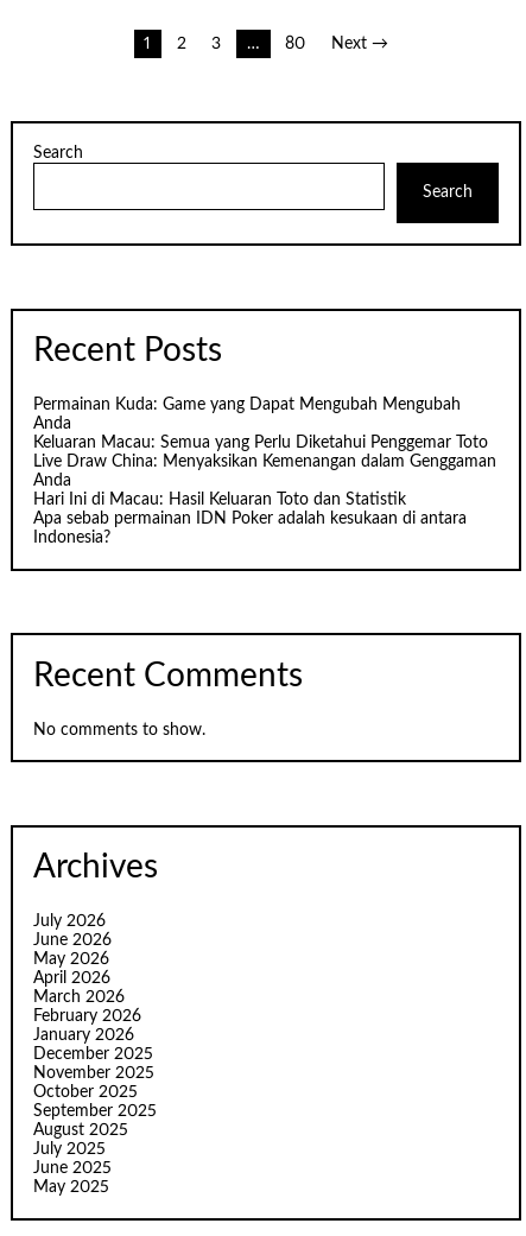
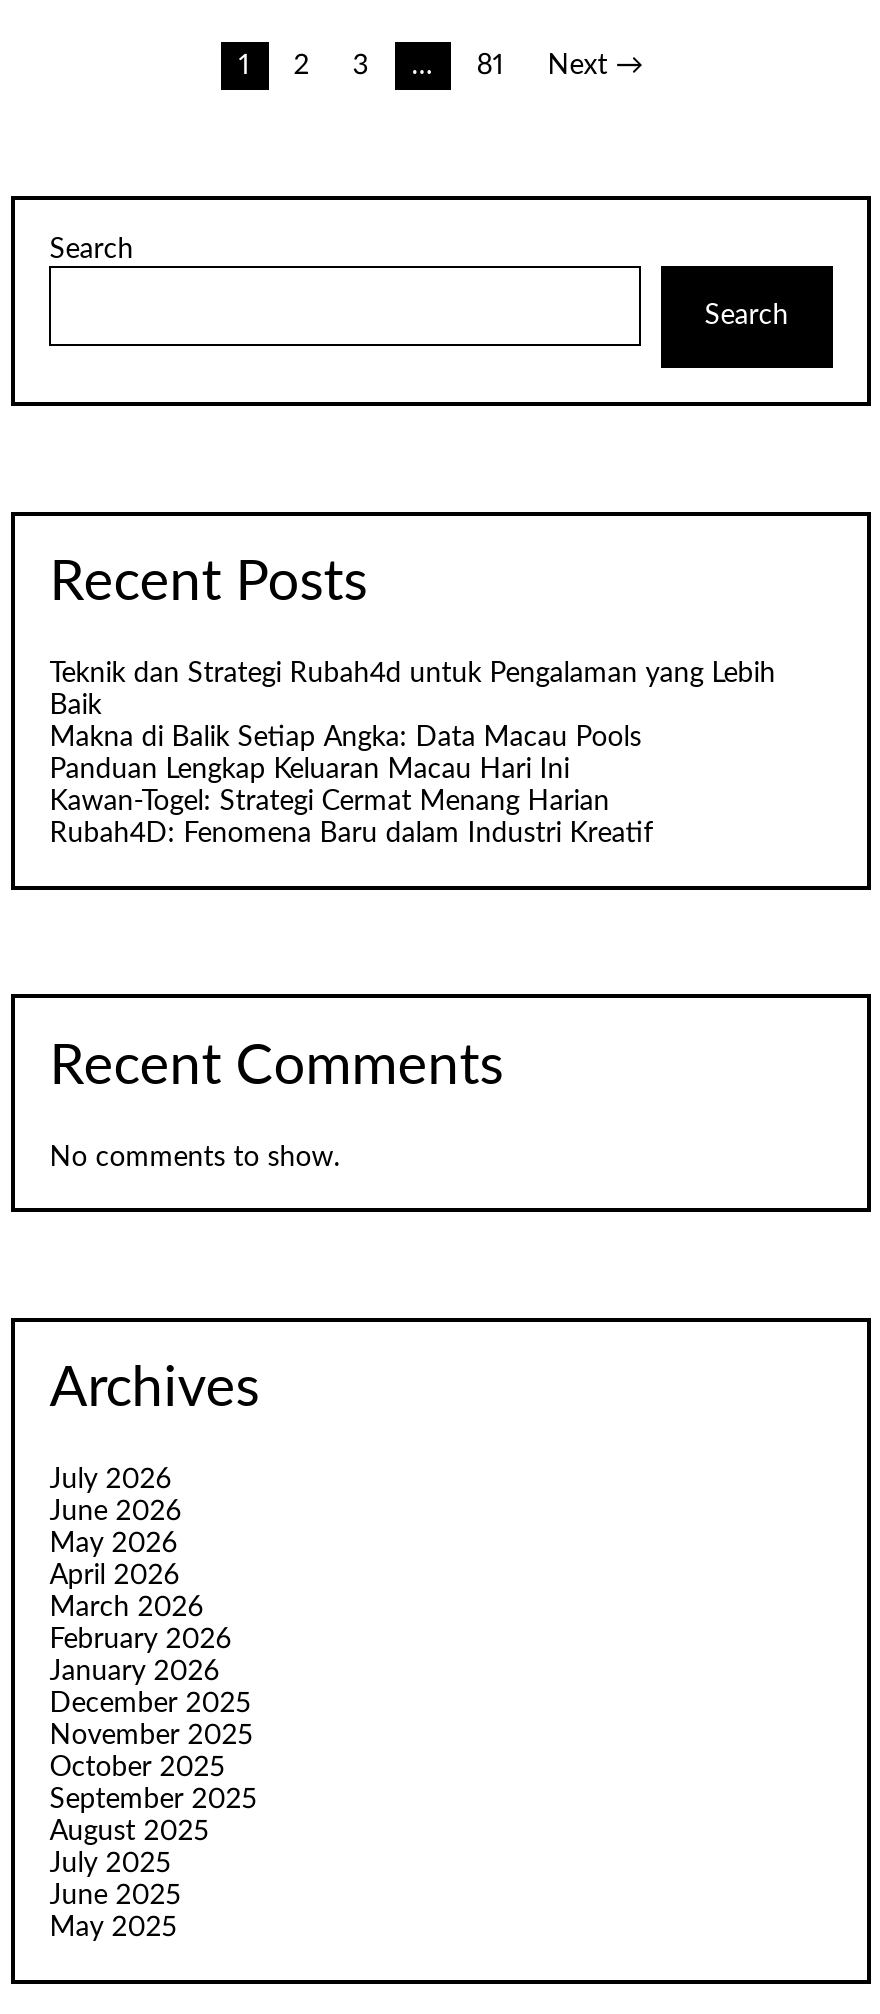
- 80
+ 81

- Permainan Kuda: Game yang Dapat Mengubah Mengubah
- Anda
- Keluaran Macau: Semua yang Perlu Diketahui Penggemar Toto
- Live Draw China: Menyaksikan Kemenangan dalam Genggaman
- Anda
- Hari Ini di Macau: Hasil Keluaran Toto dan Statistik
- Apa sebab permainan IDN Poker adalah kesukaan di antara
- Indonesia?
+ Teknik dan Strategi Rubah4d untuk Pengalaman yang Lebih
+ Baik
+ Makna di Balik Setiap Angka: Data Macau Pools
+ Panduan Lengkap Keluaran Macau Hari Ini
+ Kawan-Togel: Strategi Cermat Menang Harian
+ Rubah4D: Fenomena Baru dalam Industri Kreatif
